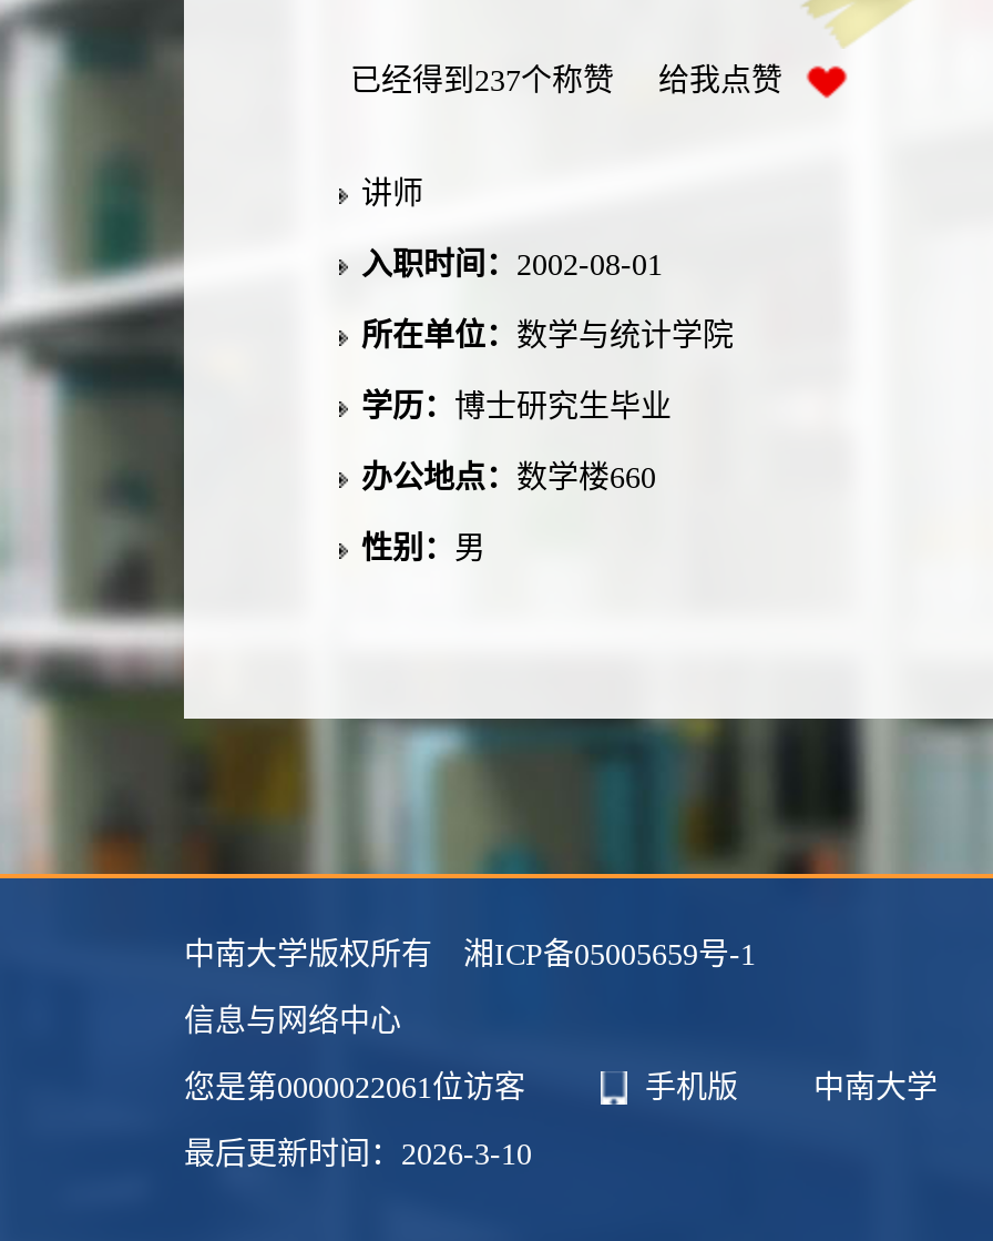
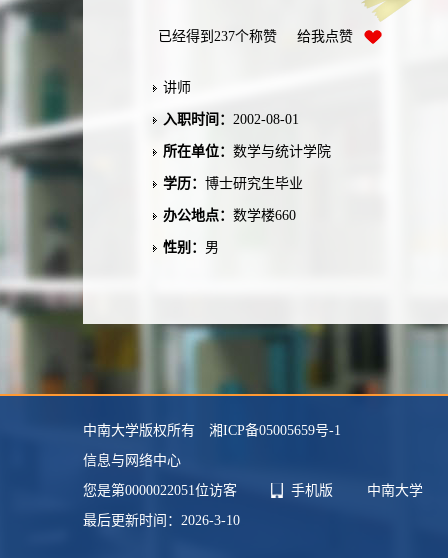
- 您是第0000022061位访客
+ 您是第0000022051位访客
